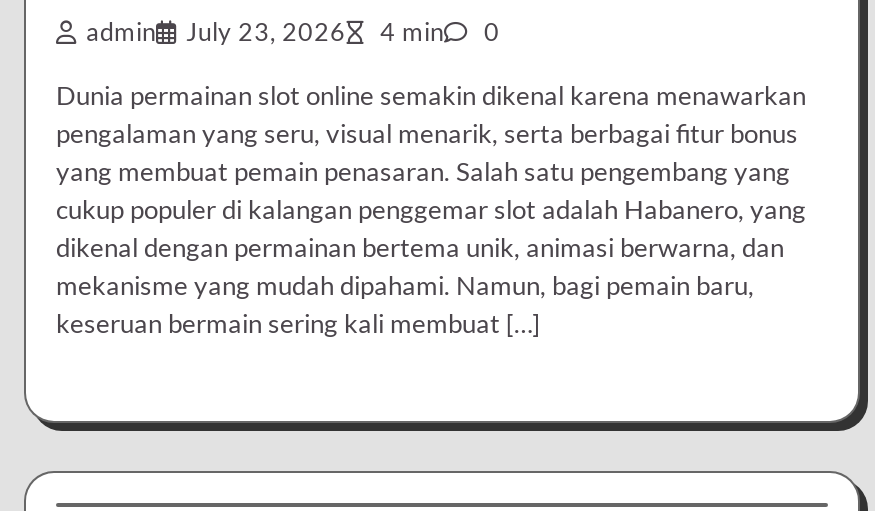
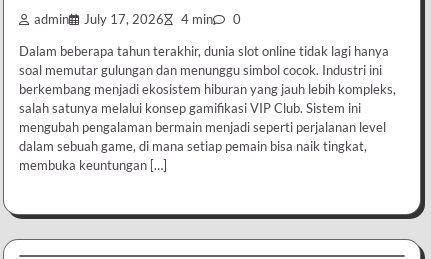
- admin July 23, 2026 4 min 0
+ admin July 17, 2026 4 min 0

- Dunia permainan slot online semakin dikenal karena menawarkan
- pengalaman yang seru, visual menarik, serta berbagai fitur bonus
- yang membuat pemain penasaran. Salah satu pengembang yang
- cukup populer di kalangan penggemar slot adalah Habanero, yang
- dikenal dengan permainan bertema unik, animasi berwarna, dan
- mekanisme yang mudah dipahami. Namun, bagi pemain baru,
- keseruan bermain sering kali membuat […]
+ Dalam beberapa tahun terakhir, dunia slot online tidak lagi hanya
+ soal memutar gulungan dan menunggu simbol cocok. Industri ini
+ berkembang menjadi ekosistem hiburan yang jauh lebih kompleks,
+ salah satunya melalui konsep gamifikasi VIP Club. Sistem ini
+ mengubah pengalaman bermain menjadi seperti perjalanan level
+ dalam sebuah game, di mana setiap pemain bisa naik tingkat,
+ membuka keuntungan […]
